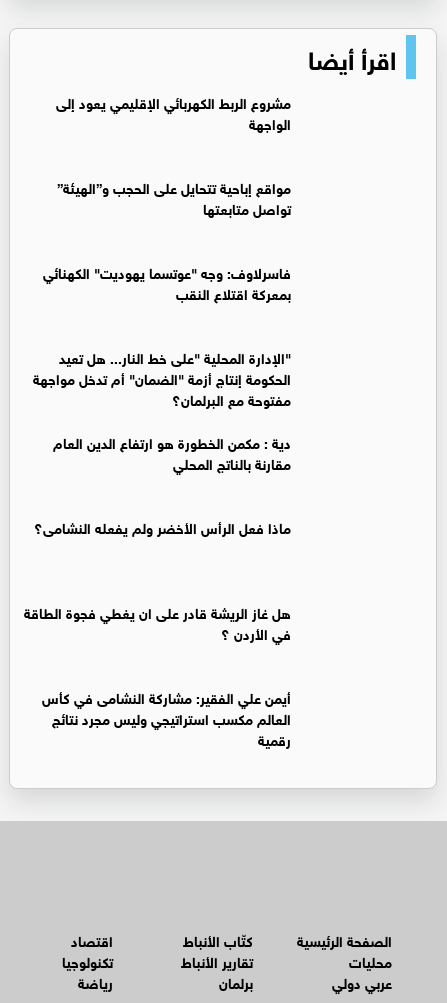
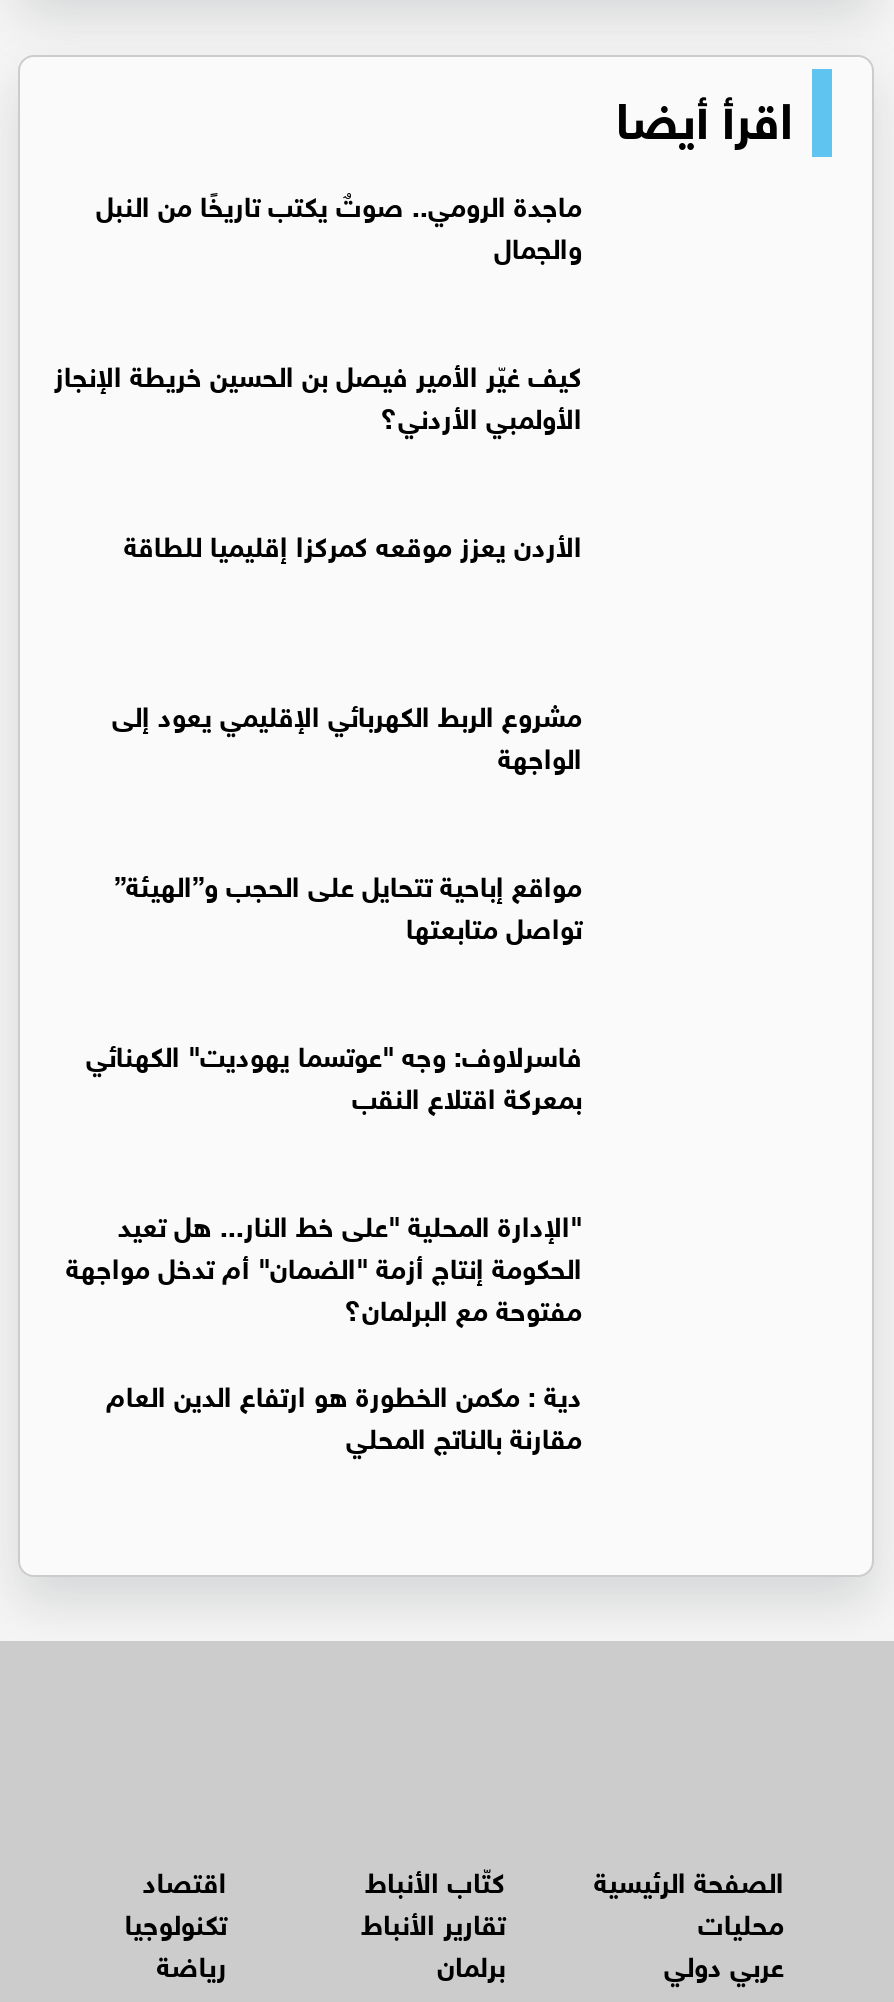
+ ماجدة الرومي.. صوتٌ يكتب تاريخًا من النبل
+ والجمال
+ كيف غيّر الأمير فيصل بن الحسين خريطة الإنجاز
+ الأولمبي الأردني؟
+ الأردن يعزز موقعه كمركزا إقليميا للطاقة

moved down: مشروع الربط الكهربائي الإقليمي يعود إلى | الواجهة | مواقع إباحية تتحايل على الحجب و”الهيئة” | ... | دية : مكمن الخطورة هو ارتفاع الدين العام | مقارنة بالناتج المحلي

- ماذا فعل الرأس الأخضر ولم يفعله النشامى؟
- هل غاز الريشة قادر على ان يغطي فجوة الطاقة
- في الأردن ؟
- أيمن علي الفقير: مشاركة النشامى في كأس
- العالم مكسب استراتيجي وليس مجرد نتائج
- رقمية
